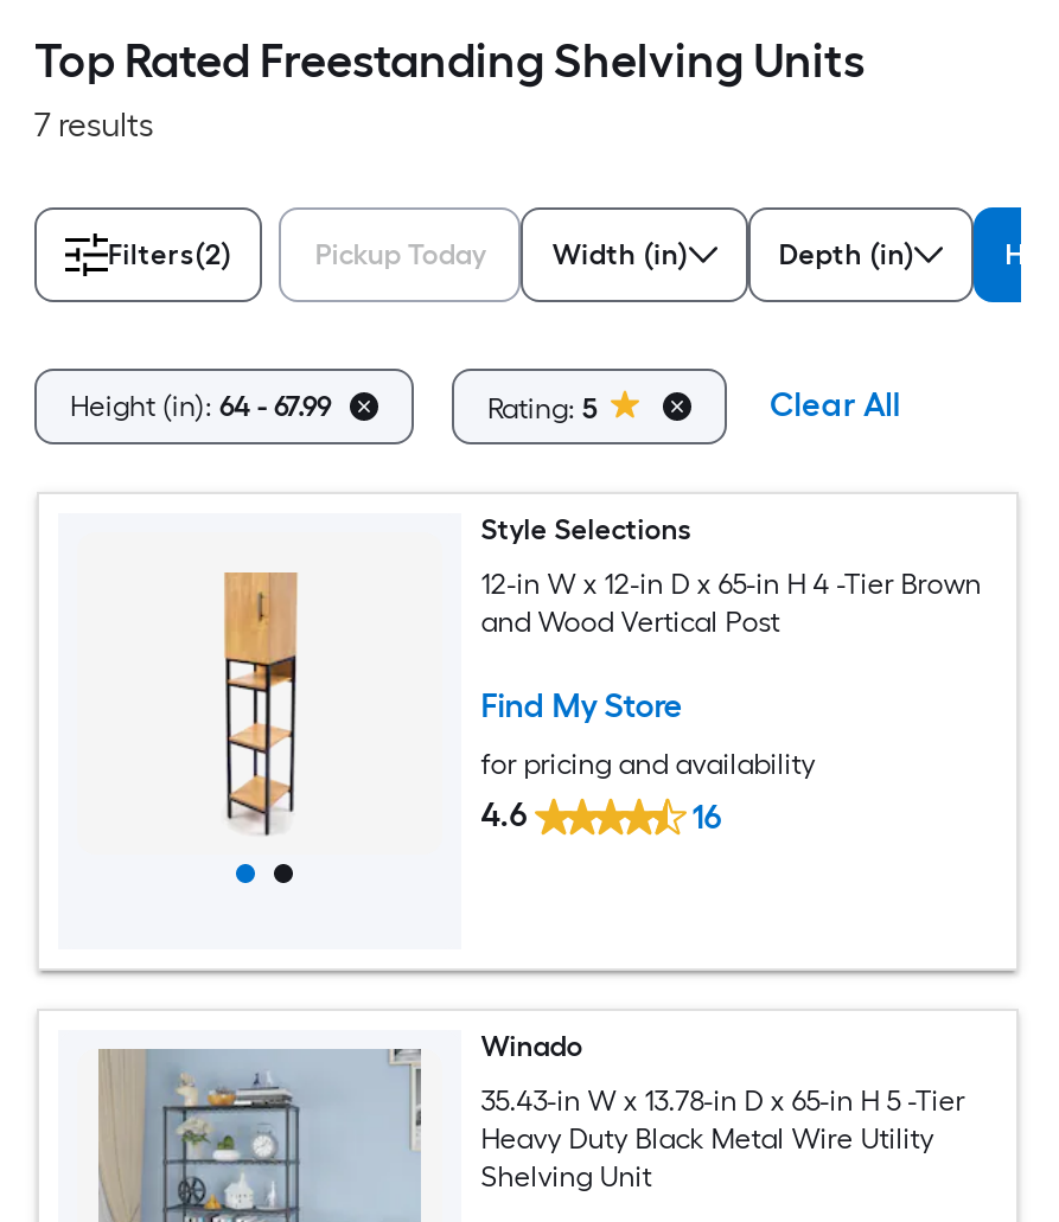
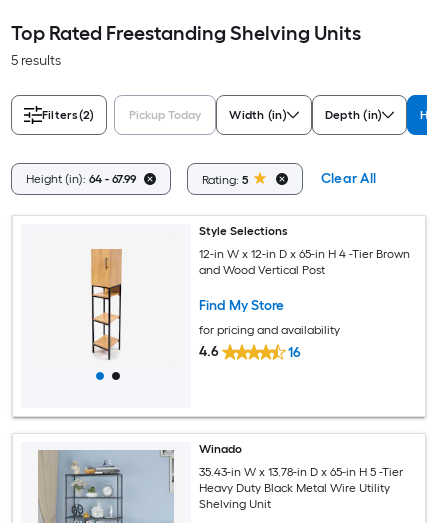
- 7 results
+ 5 results
